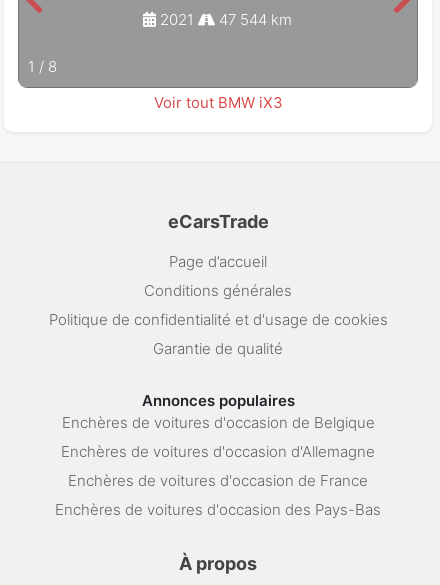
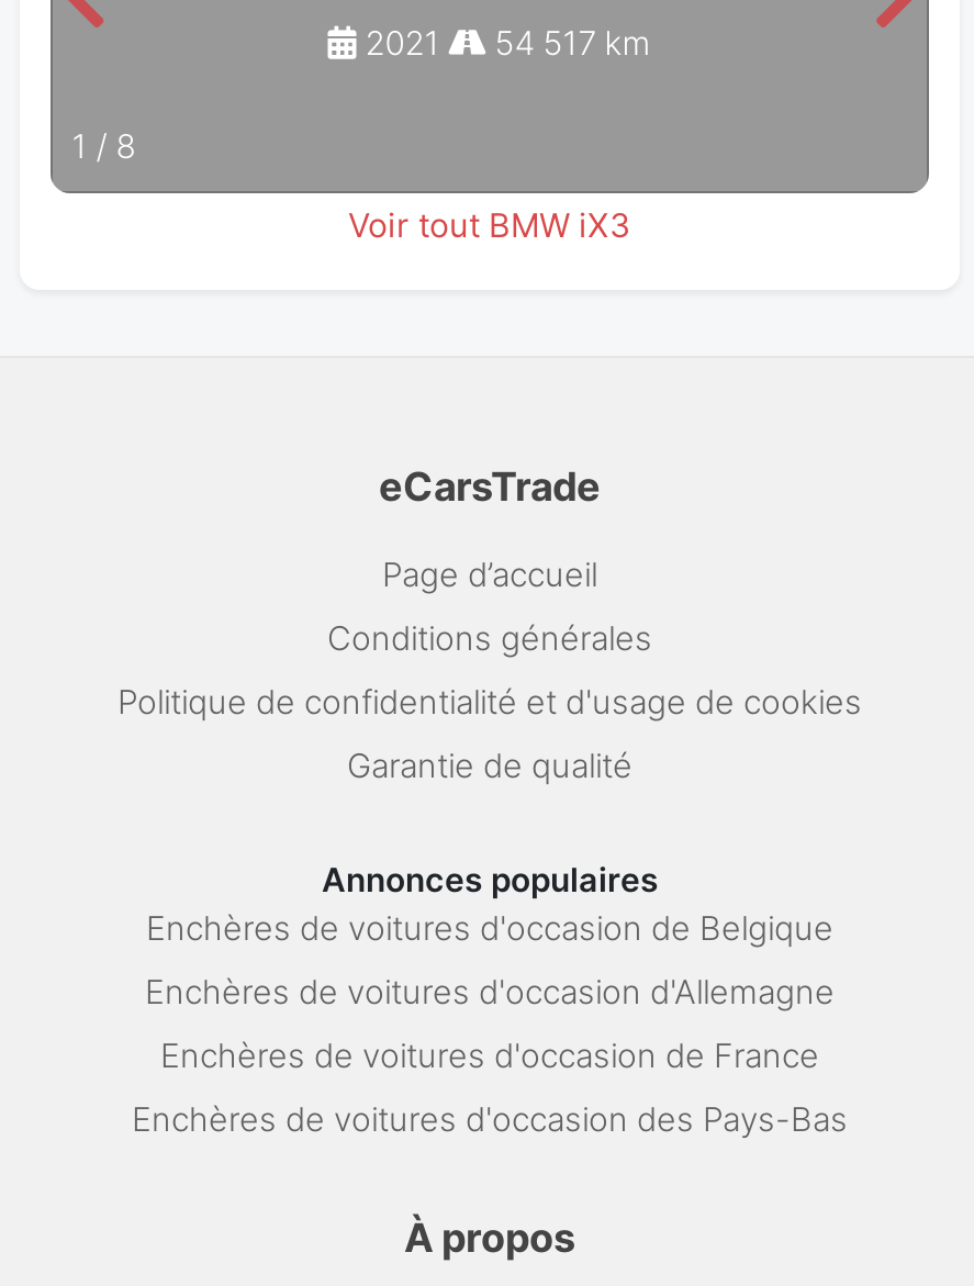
- 2021 47 544 km
+ 2021 54 517 km
